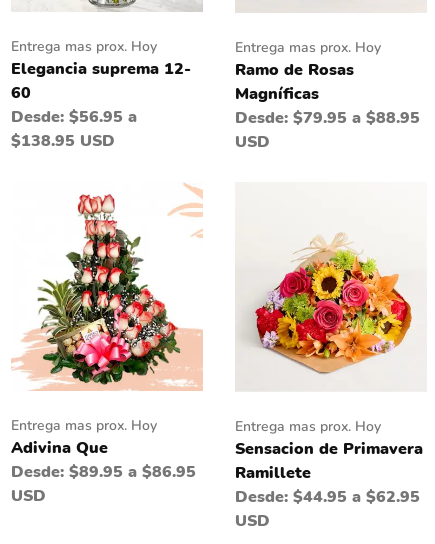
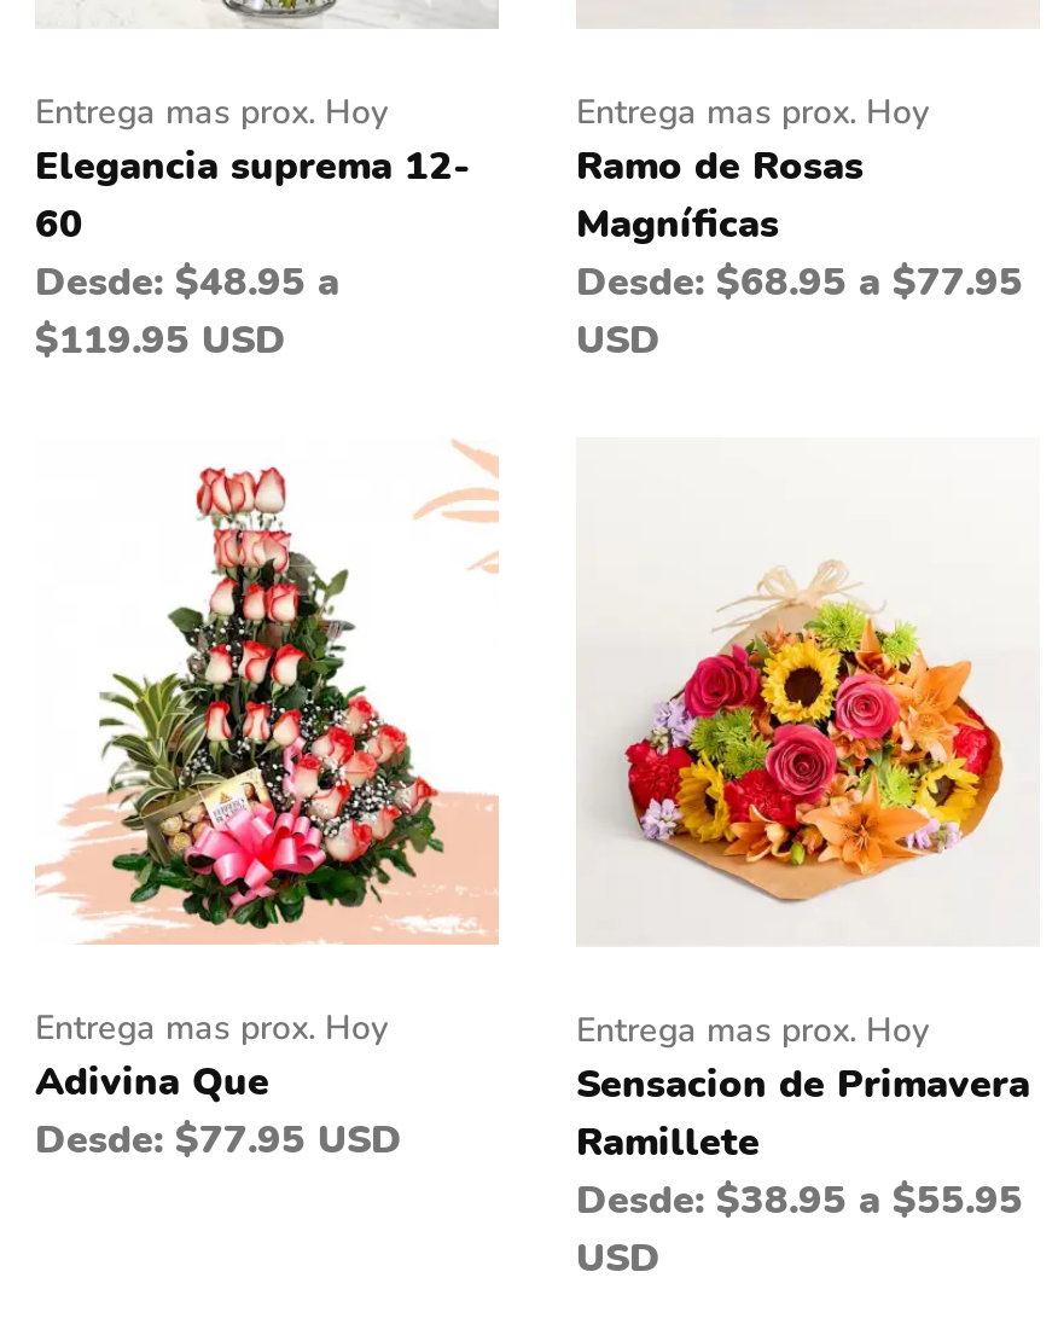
- Desde: $56.95 a
+ Desde: $48.95 a

- Desde: $79.95 a $88.95
+ Desde: $68.95 a $77.95

- $138.95 USD
+ $119.95 USD

- Desde: $89.95 a $86.95
- USD
+ Desde: $77.95 USD

- Desde: $44.95 a $62.95
+ Desde: $38.95 a $55.95
